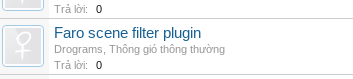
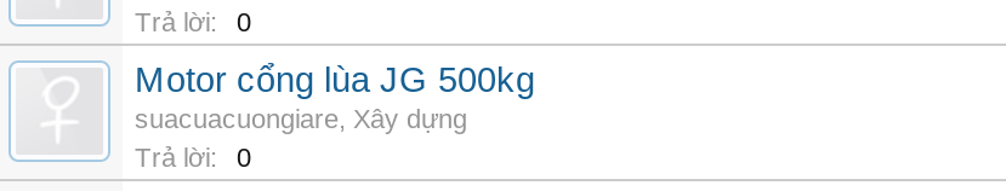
- Faro scene filter plugin
- Drograms, Thông gió thông thường
+ Motor cổng lùa JG 500kg
+ suacuacuongiare, Xây dựng
